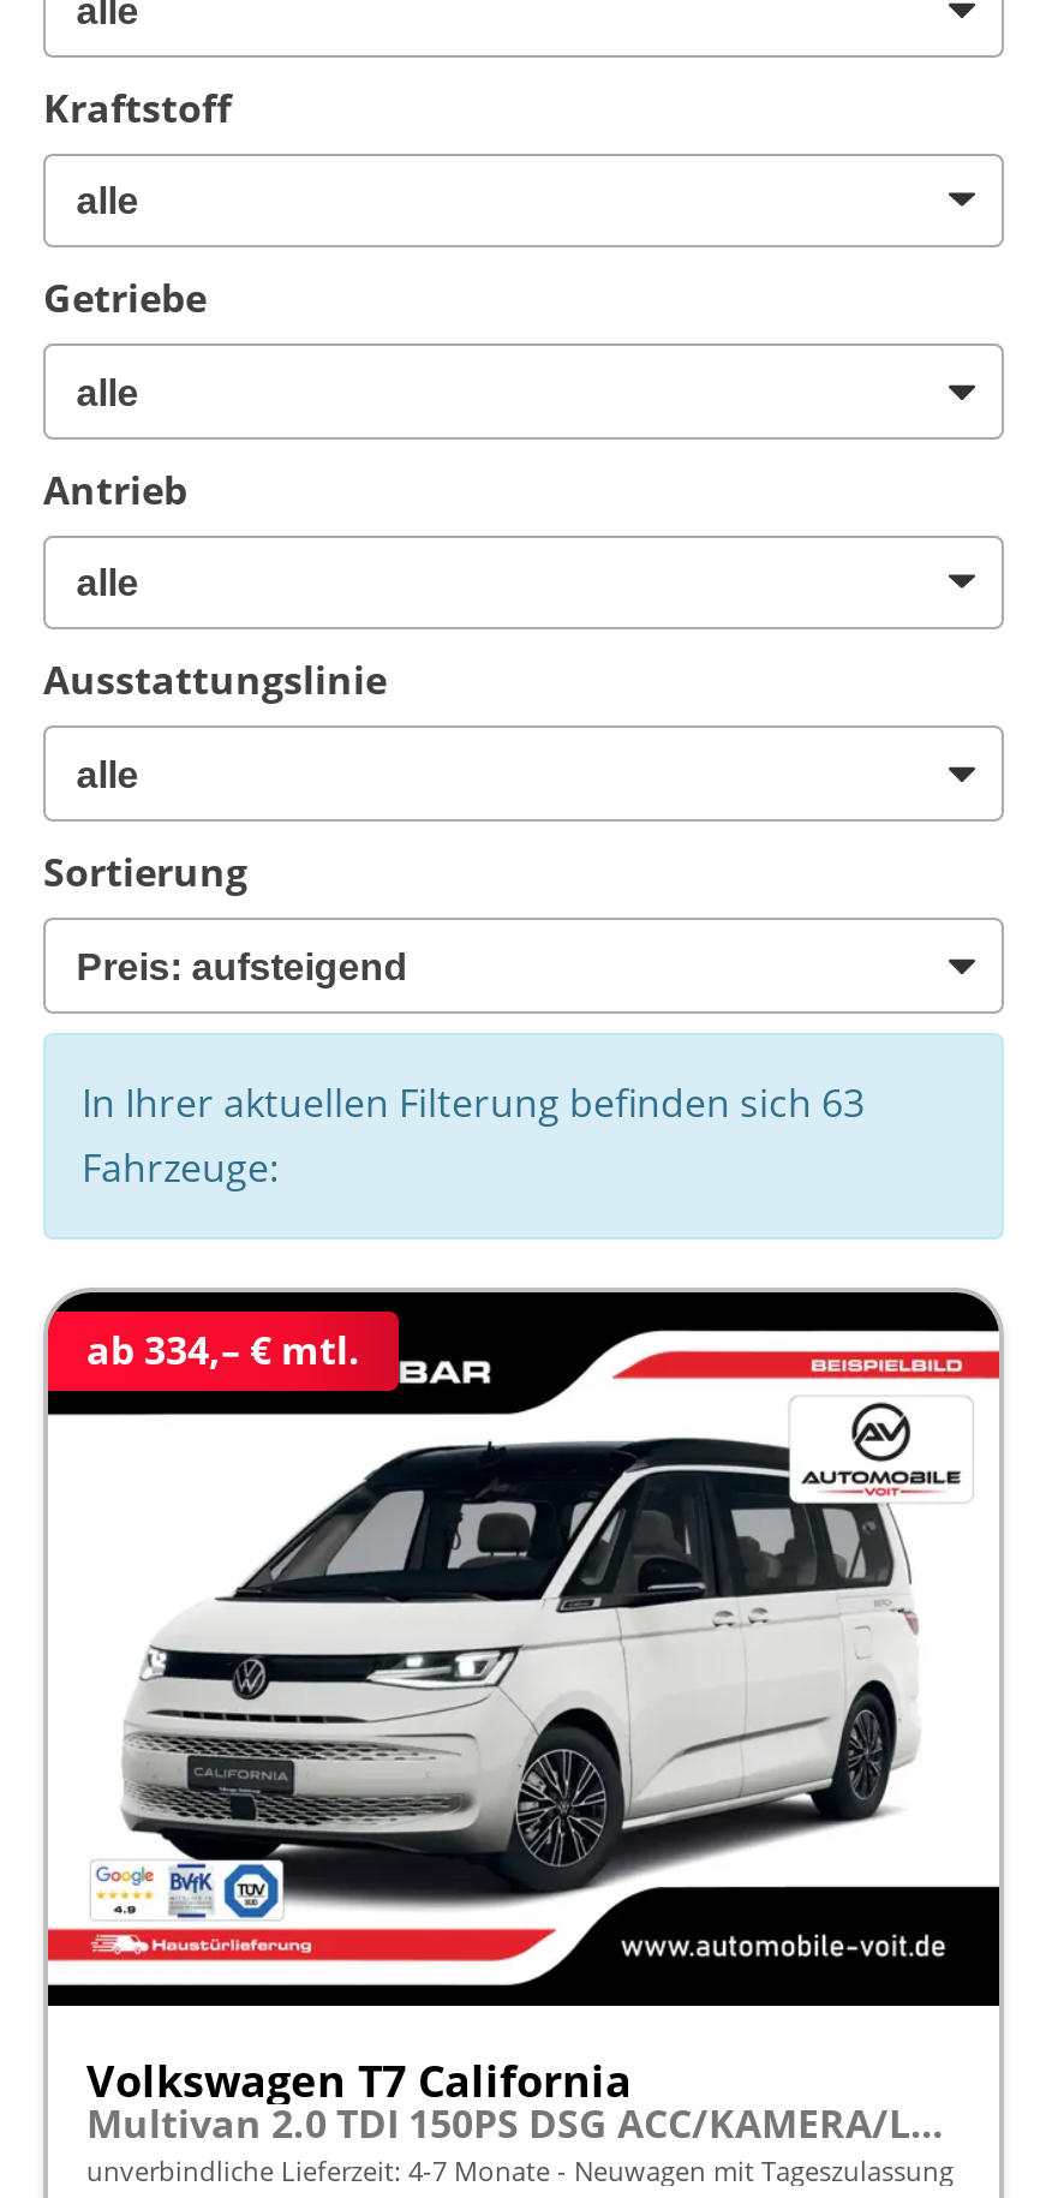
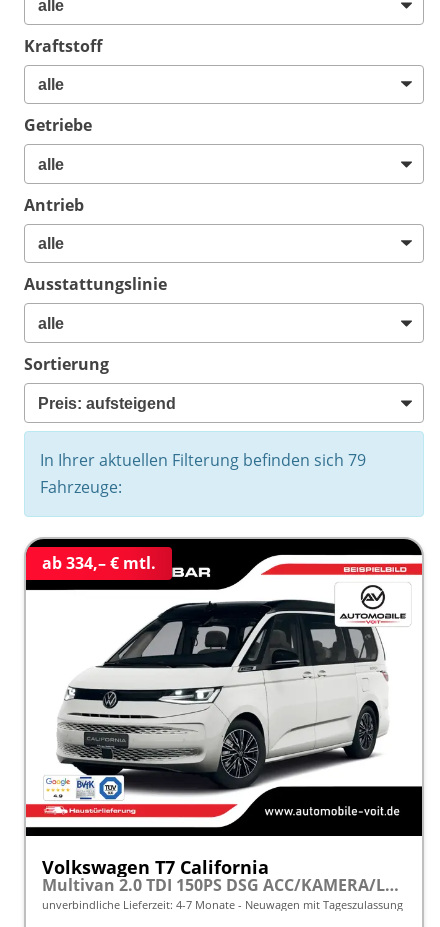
- In Ihrer aktuellen Filterung befinden sich 63
+ In Ihrer aktuellen Filterung befinden sich 79
